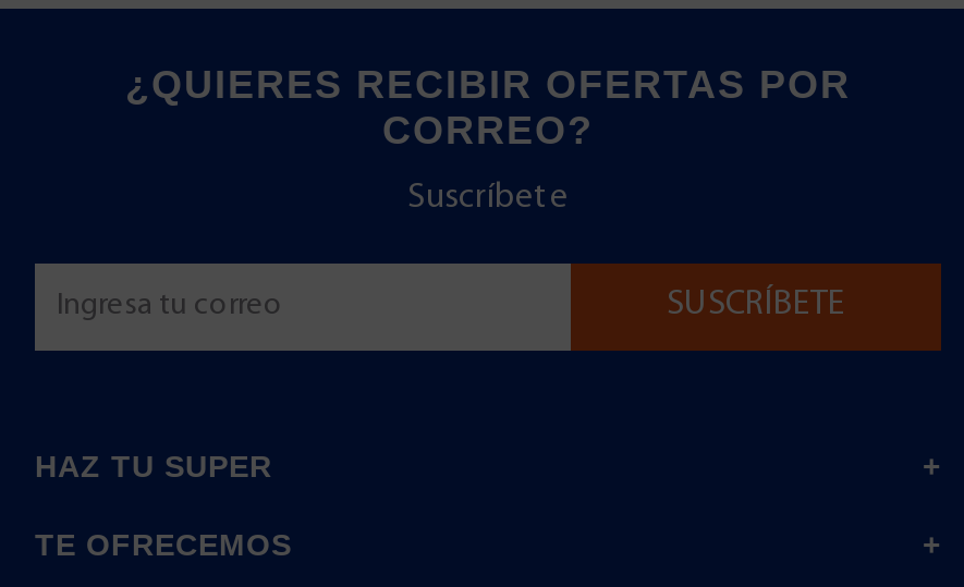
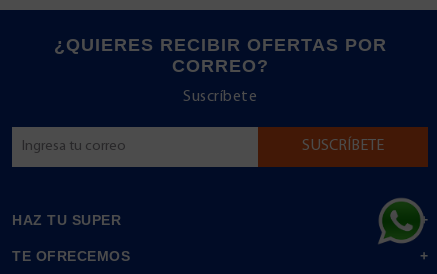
+ [image]
